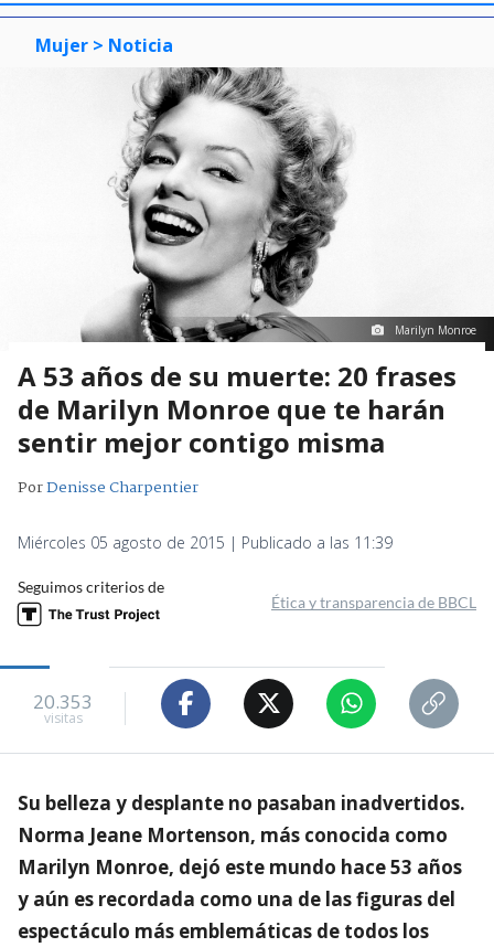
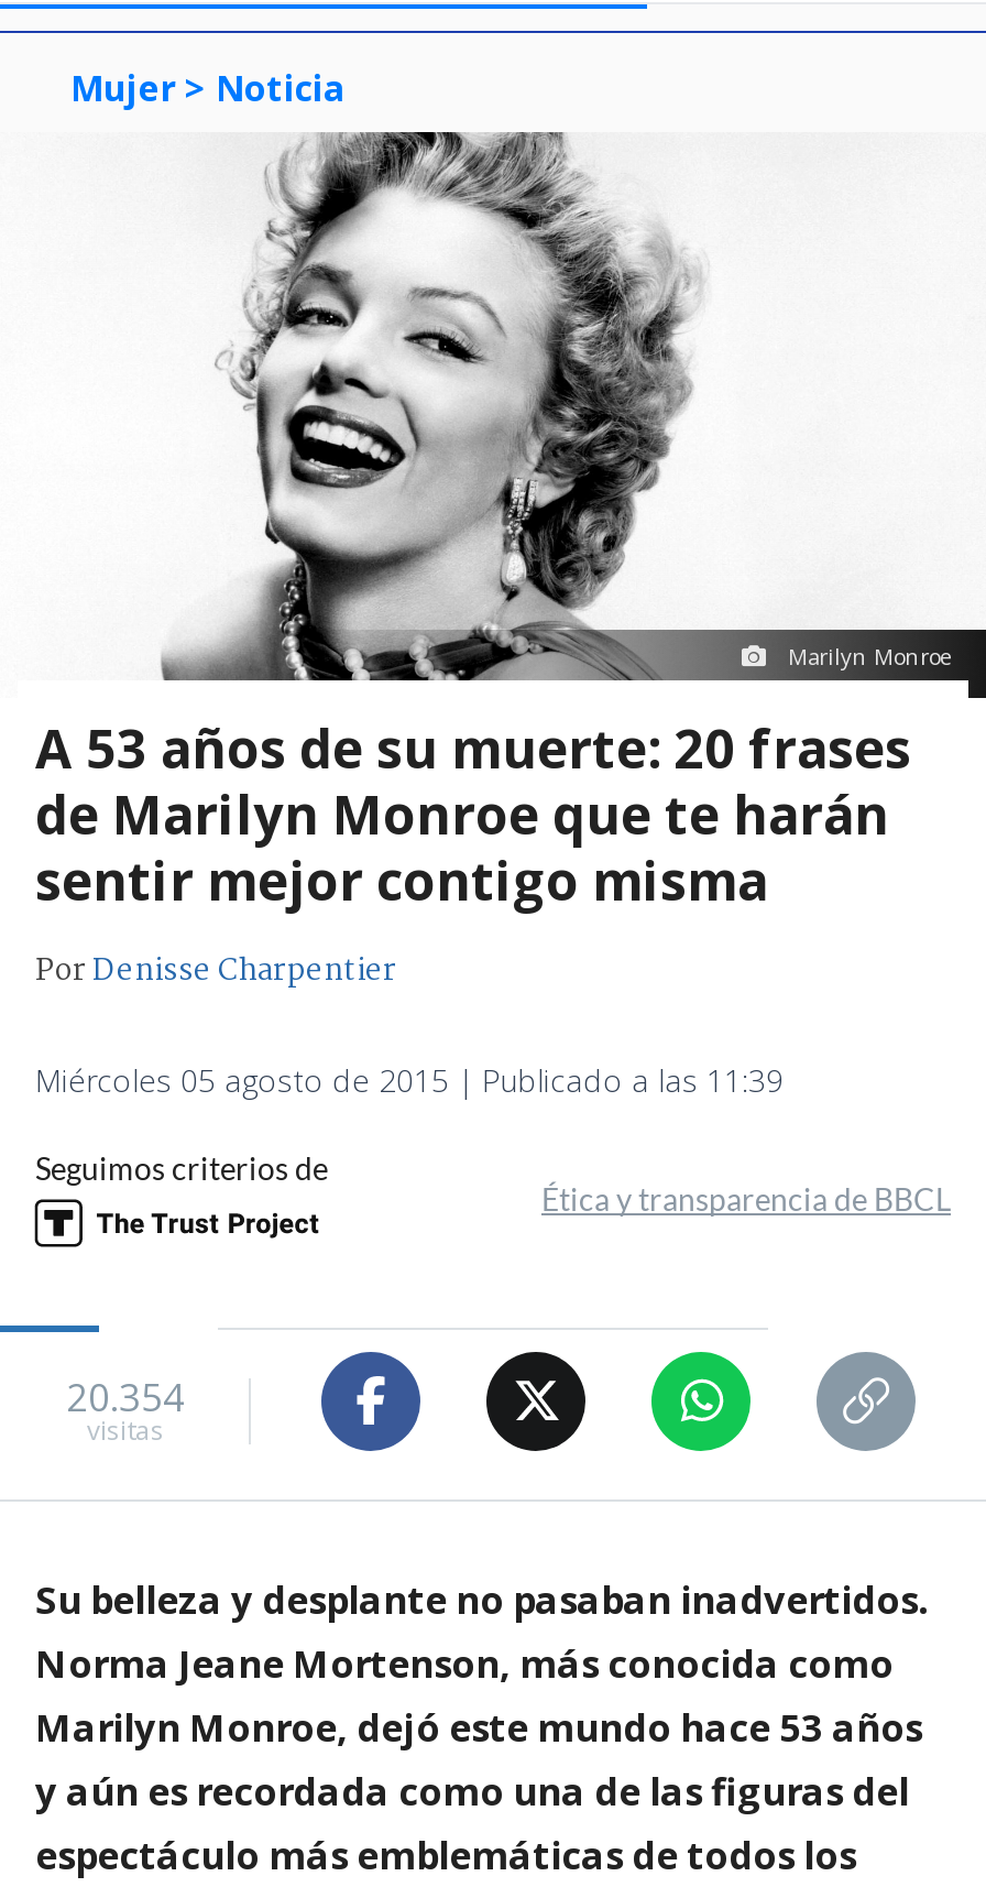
- 20.353
+ 20.354
